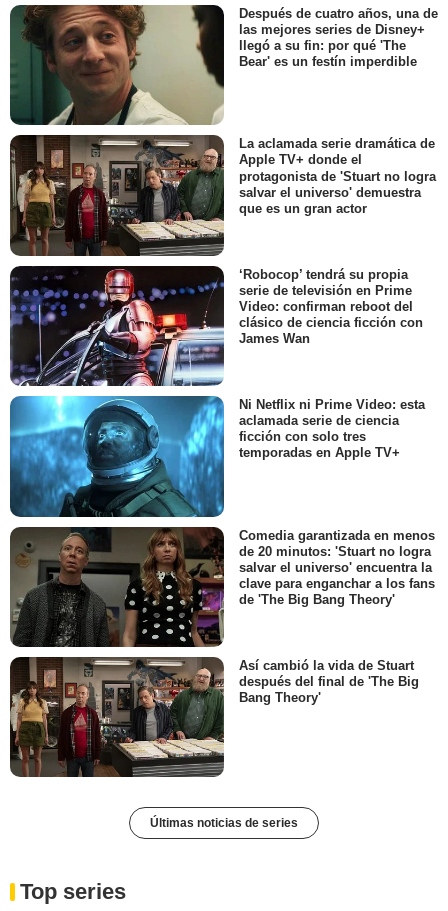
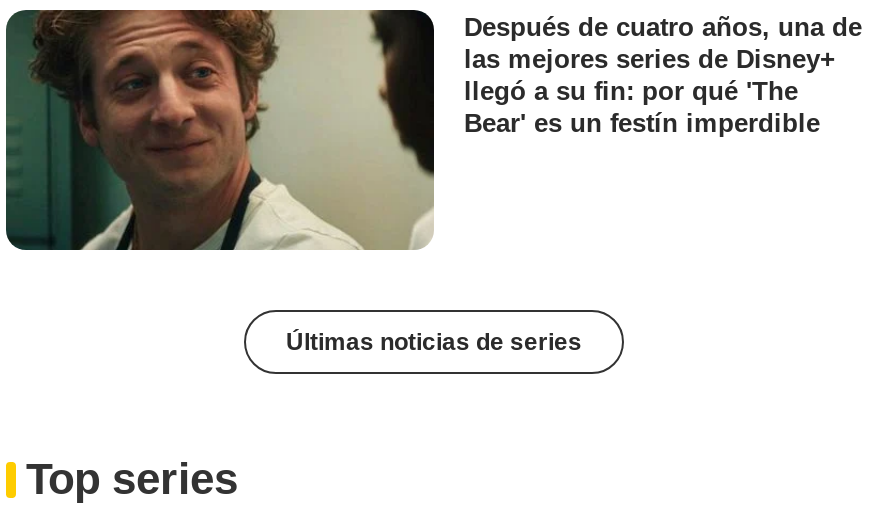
- [image]
- La aclamada serie dramática de
- Apple TV+ donde el
- protagonista de 'Stuart no logra
- salvar el universo' demuestra
- que es un gran actor

- [image]
- ‘Robocop’ tendrá su propia
- serie de televisión en Prime
- Video: confirman reboot del
- clásico de ciencia ficción con
- James Wan

- [image]
- Ni Netflix ni Prime Video: esta
- aclamada serie de ciencia
- ficción con solo tres
- temporadas en Apple TV+

- [image]
- Comedia garantizada en menos
- de 20 minutos: 'Stuart no logra
- salvar el universo' encuentra la
- clave para enganchar a los fans
- de 'The Big Bang Theory'

- [image]
- Así cambió la vida de Stuart
- después del final de 'The Big
- Bang Theory'
